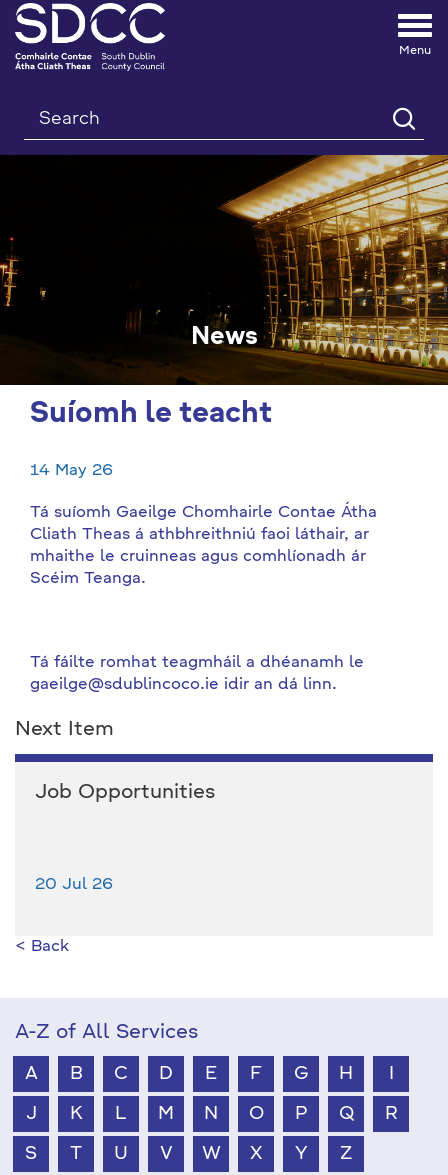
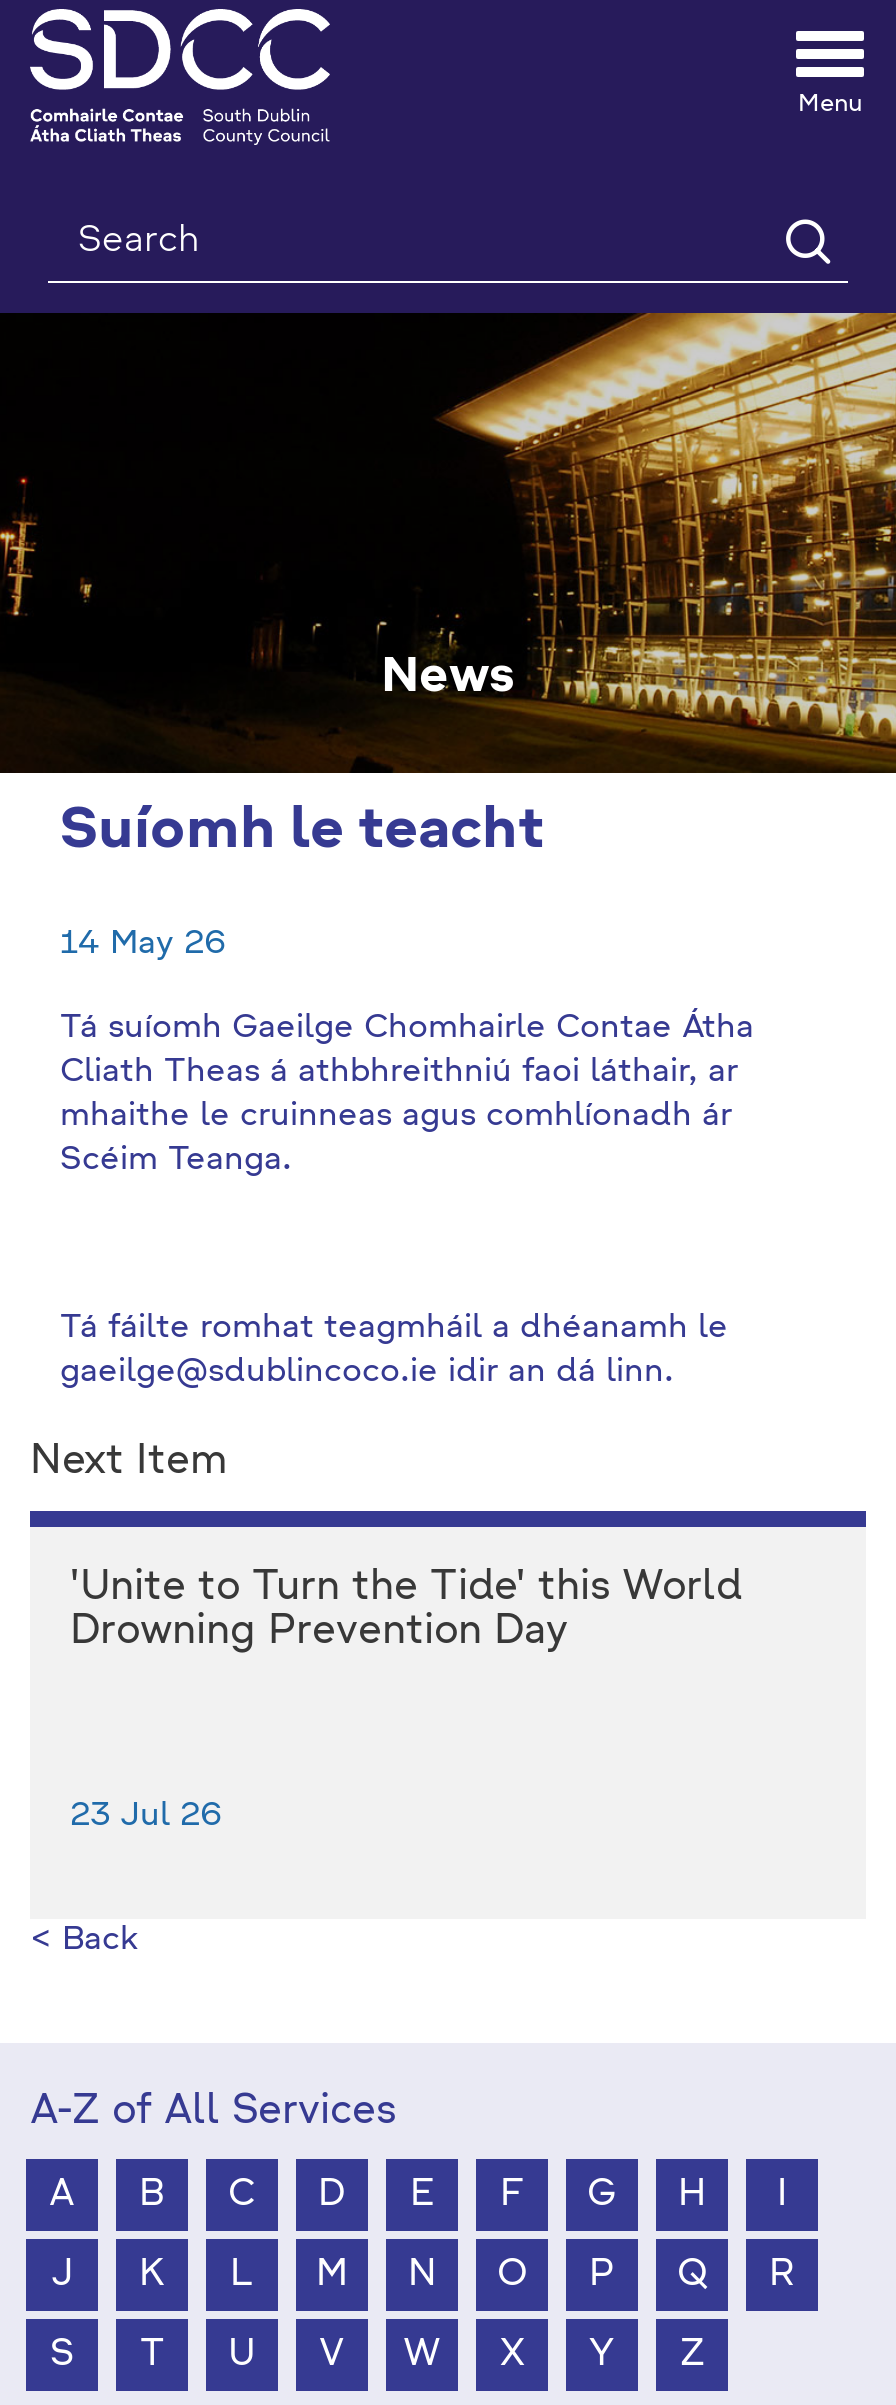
- Job Opportunities
+ 'Unite to Turn the Tide' this World
+ Drowning Prevention Day

- 20 Jul 26
+ 23 Jul 26
